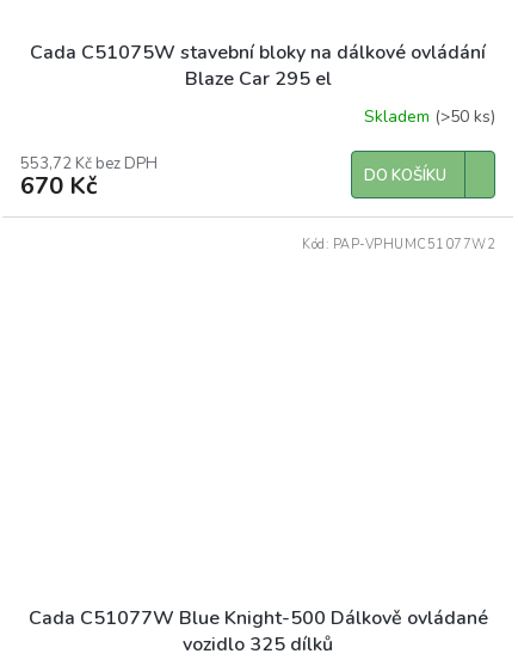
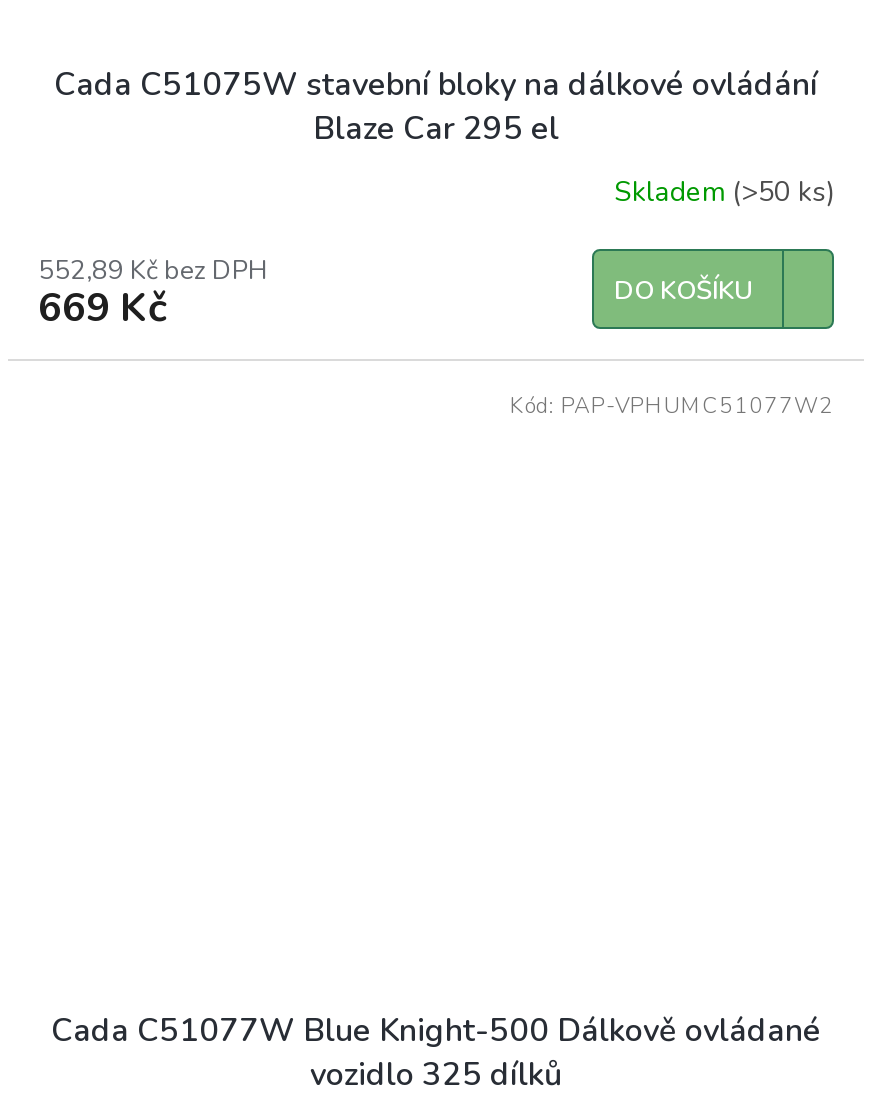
- 553,72 Kč bez DPH
+ 552,89 Kč bez DPH

- 670 Kč
+ 669 Kč
